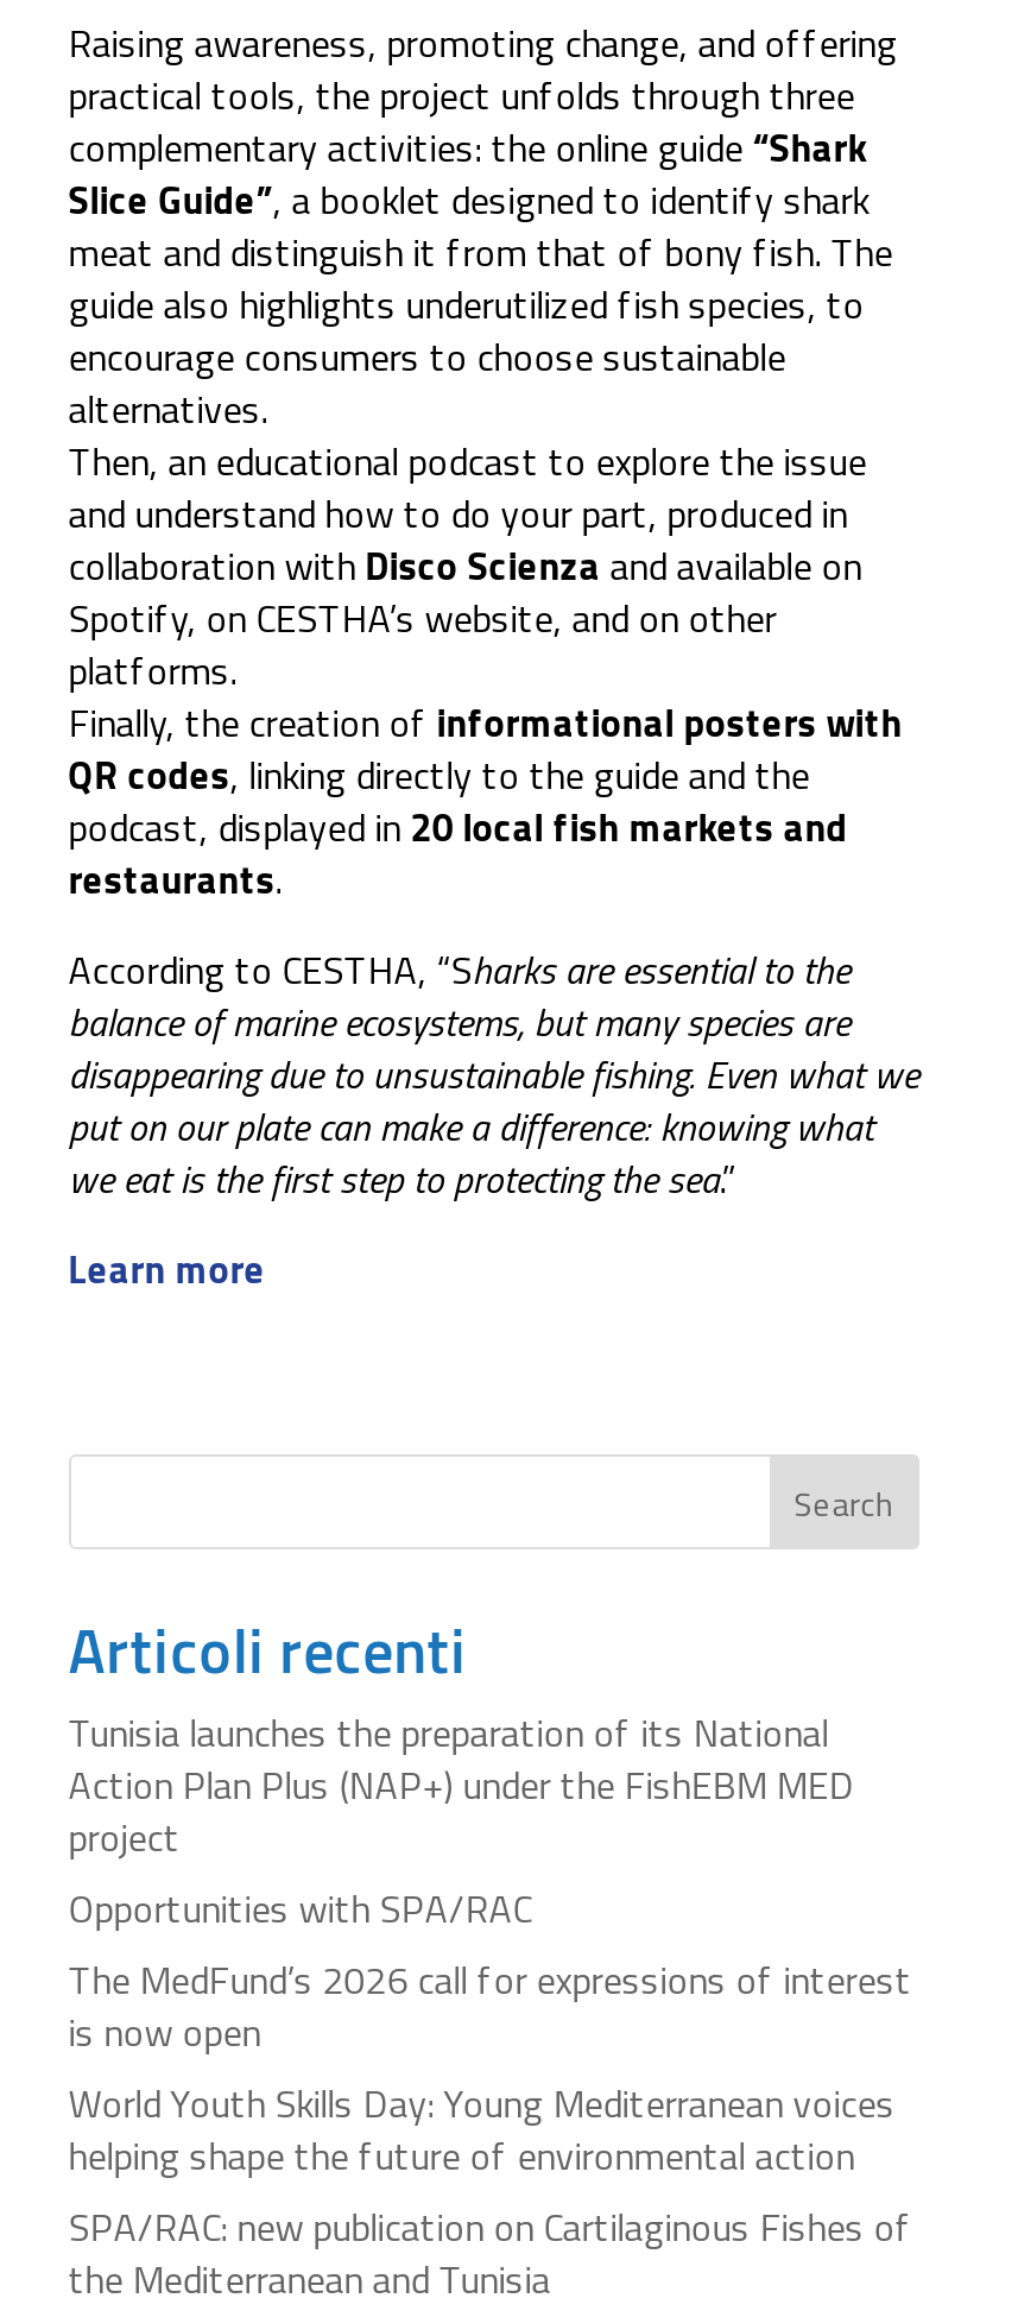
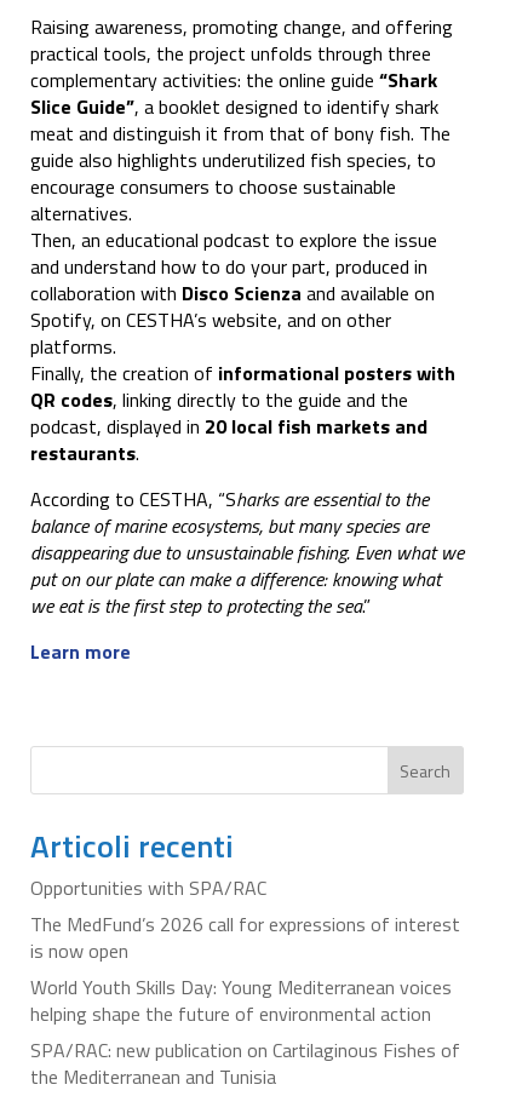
- Tunisia launches the preparation of its National
- Action Plan Plus (NAP+) under the FishEBM MED
- project
